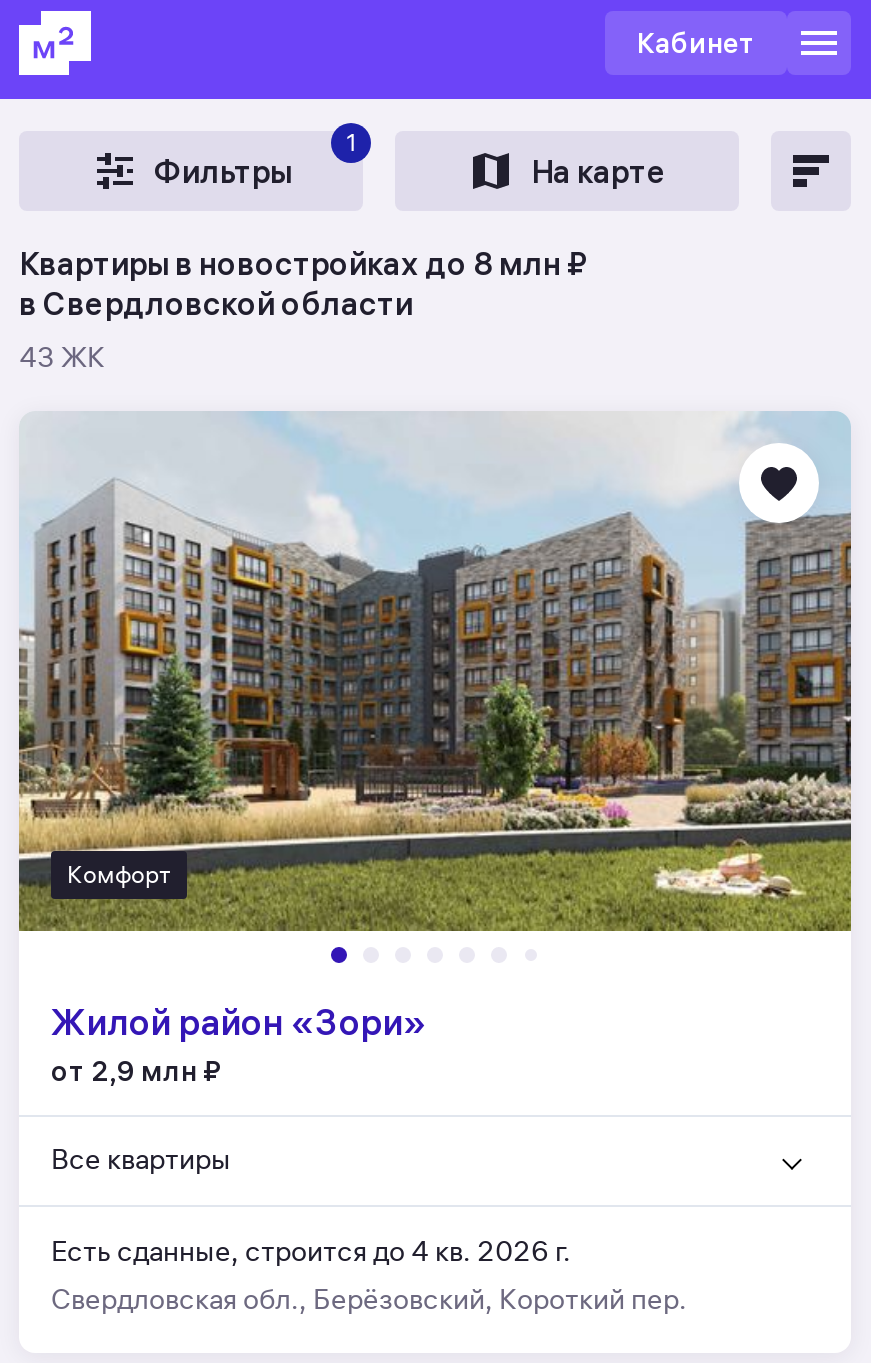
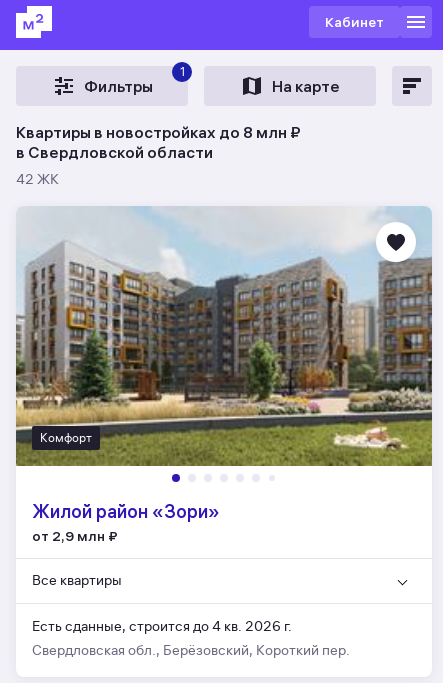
- 43 ЖК
+ 42 ЖК
